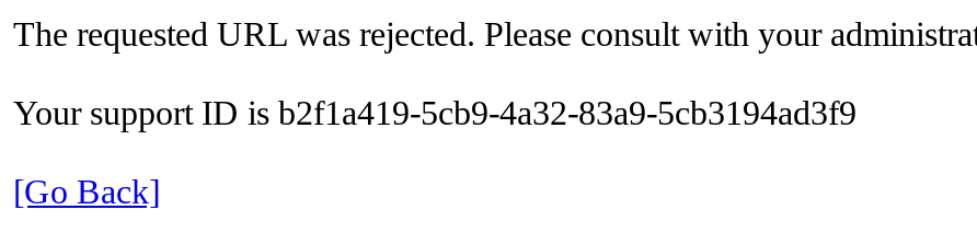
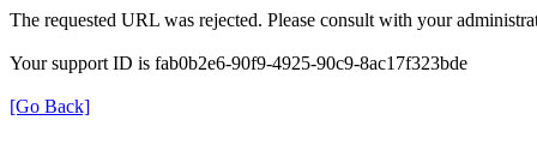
- Your support ID is b2f1a419-5cb9-4a32-83a9-5cb3194ad3f9
+ Your support ID is fab0b2e6-90f9-4925-90c9-8ac17f323bde
